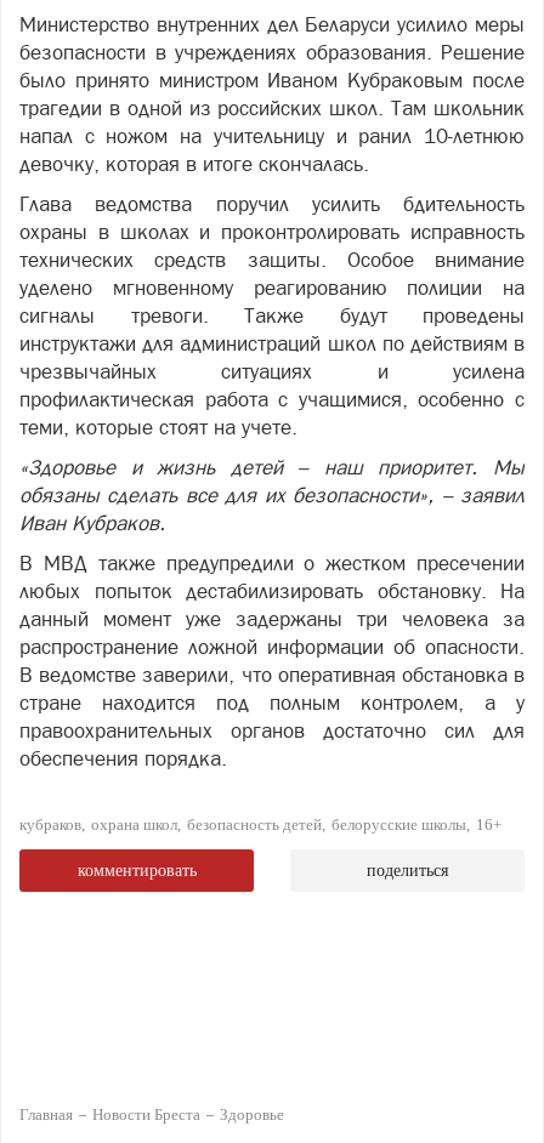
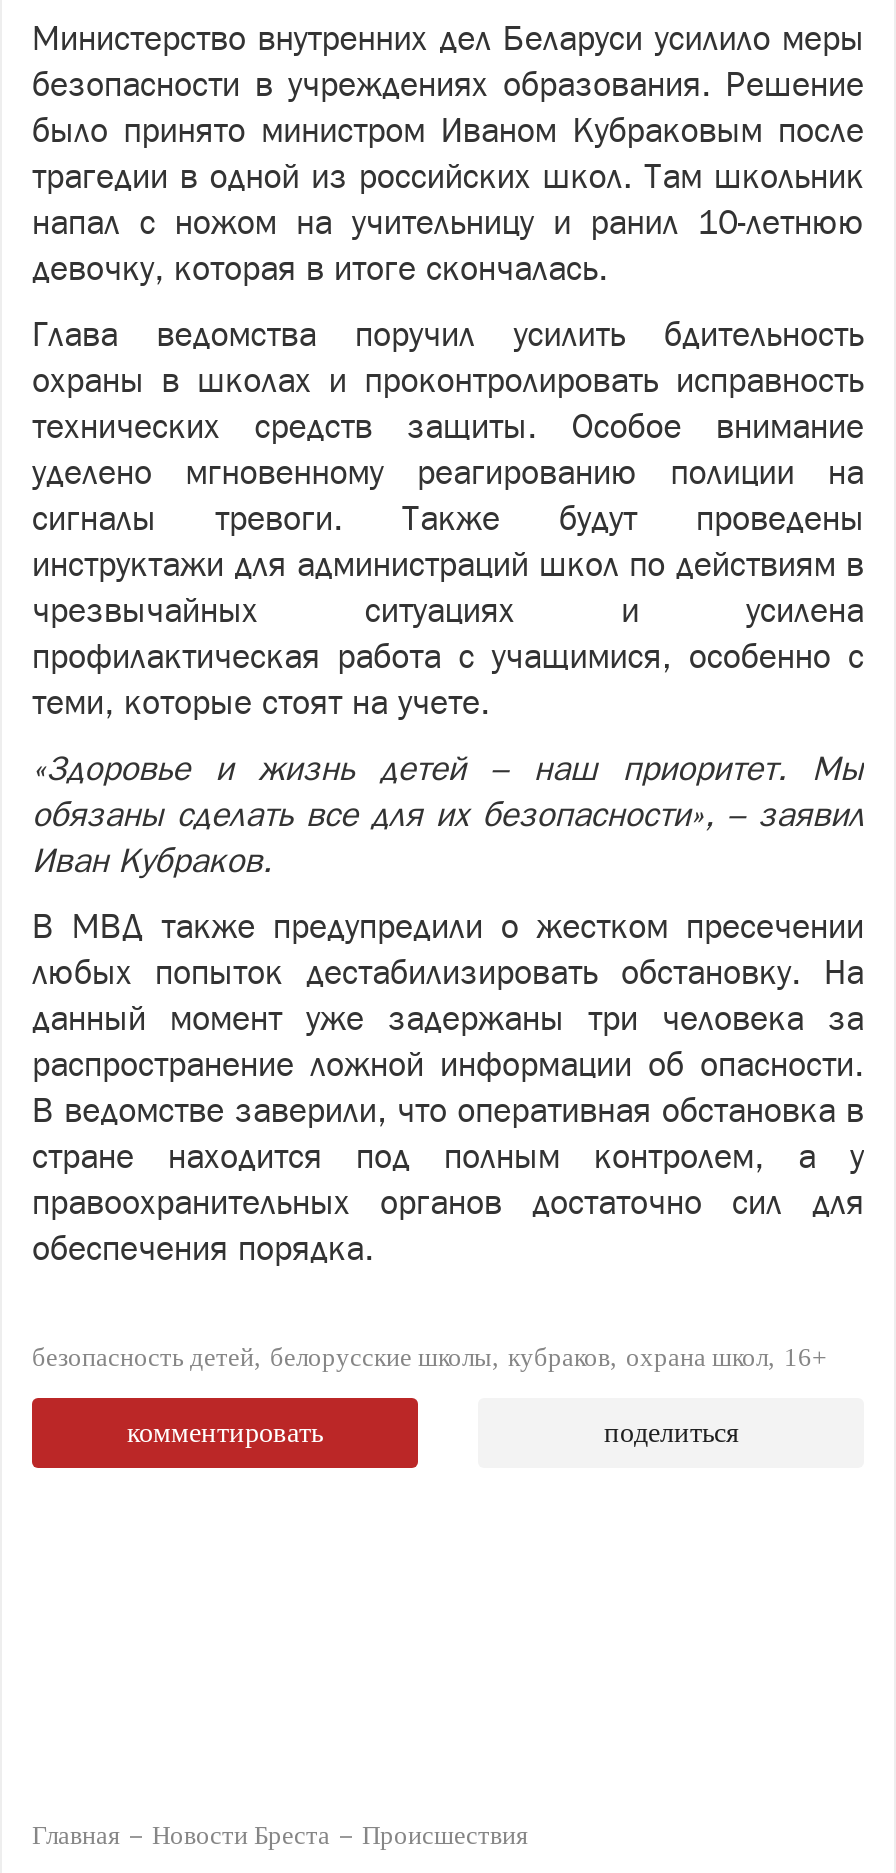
- кубраков охрана школ безопасность детей белорусские школы 16+
+ безопасность детей белорусские школы кубраков охрана школ 16+

- Здоровье
+ Происшествия
